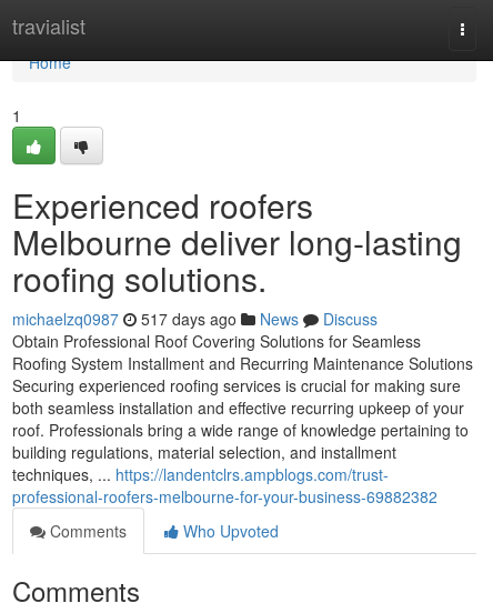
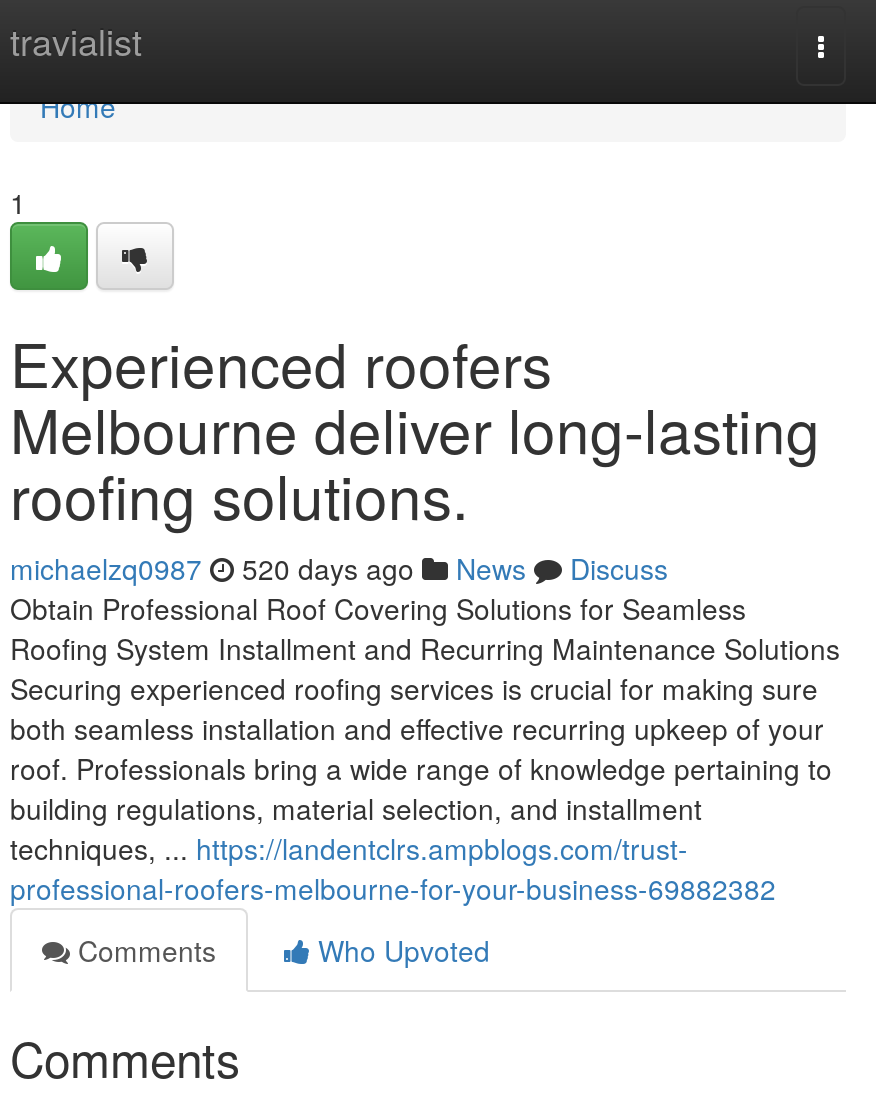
- michaelzq0987 517 days ago News Discuss
+ michaelzq0987 520 days ago News Discuss
